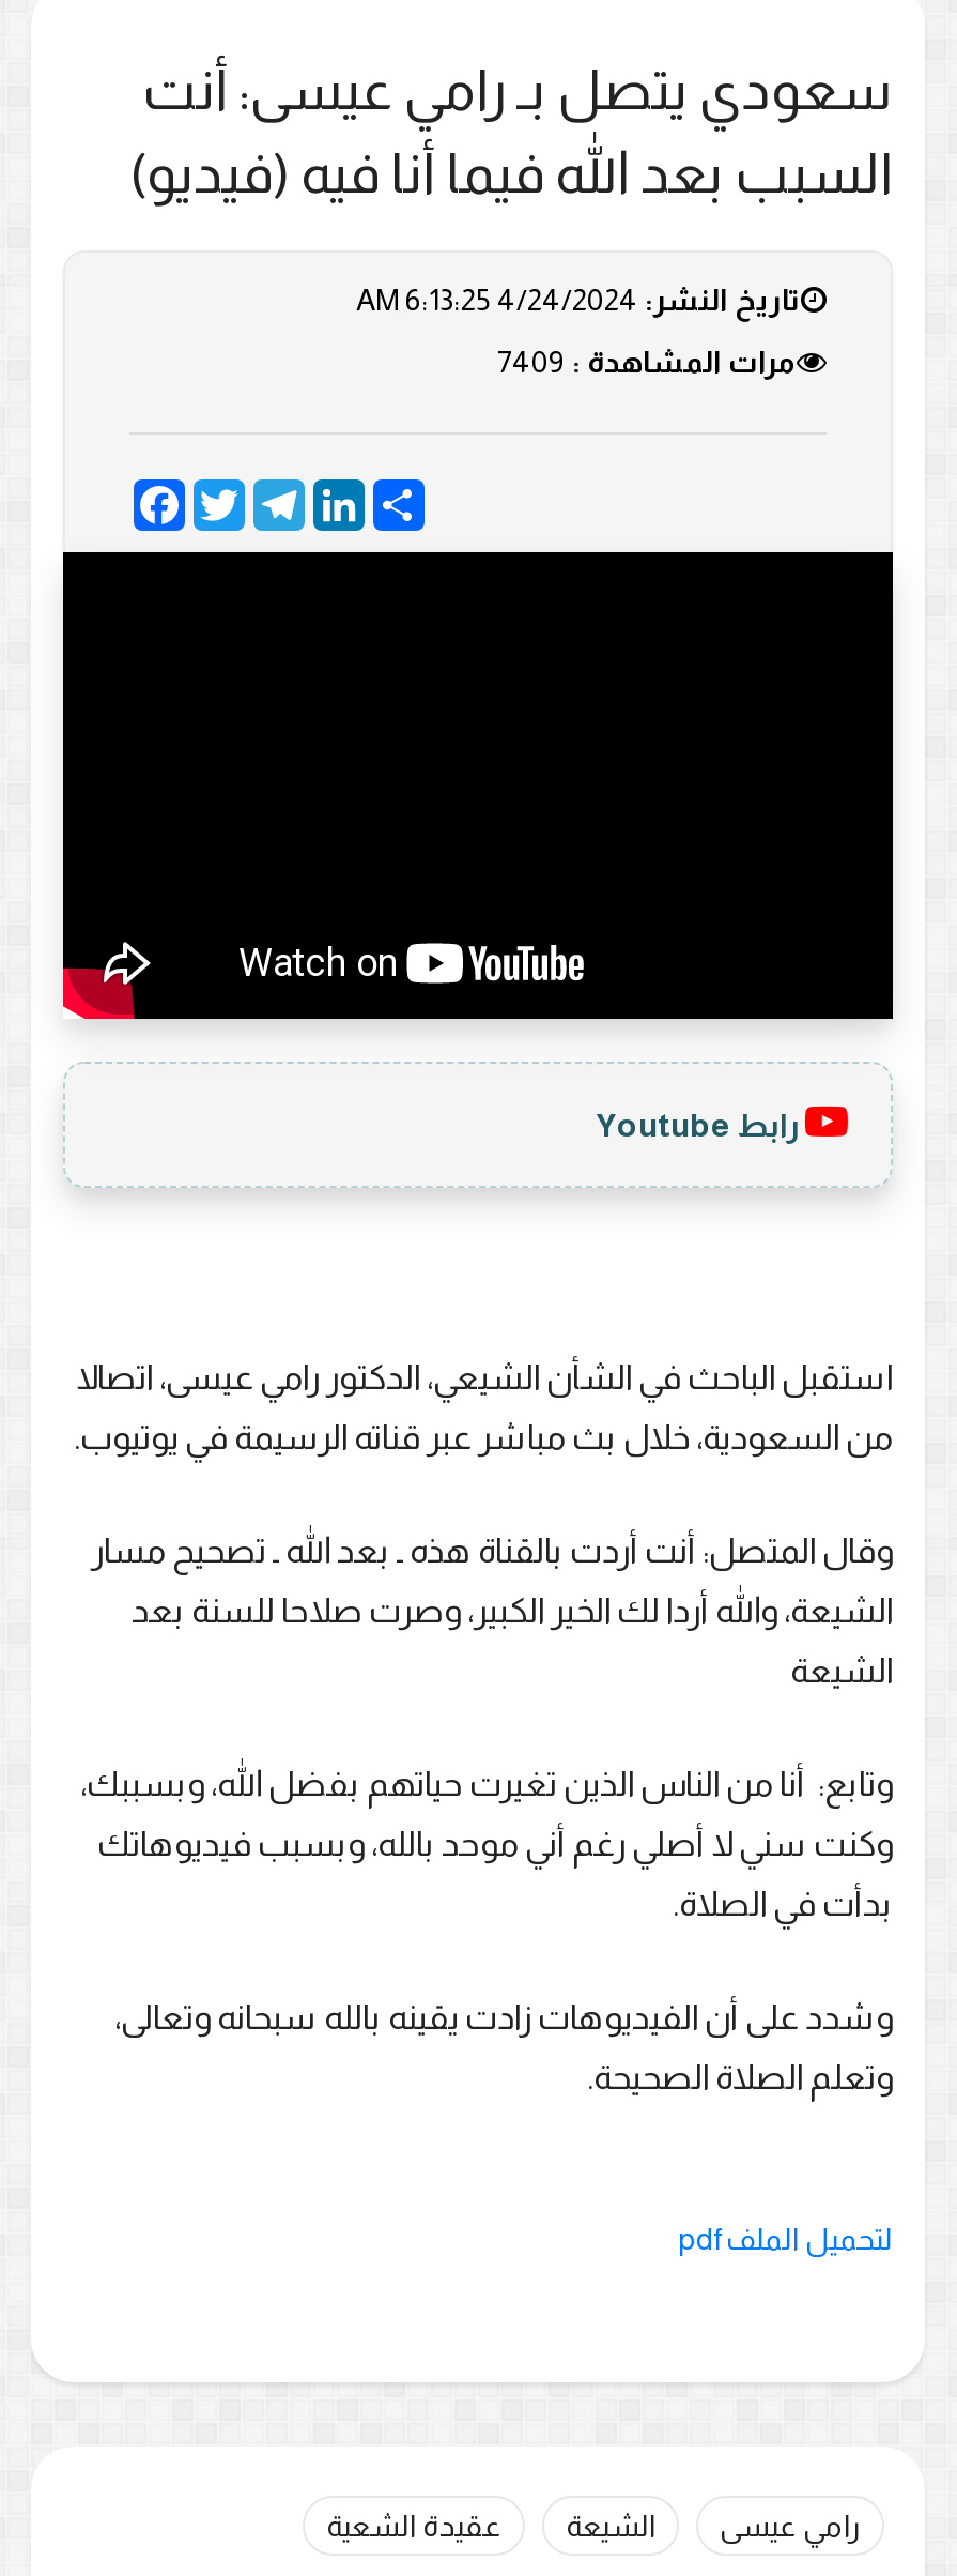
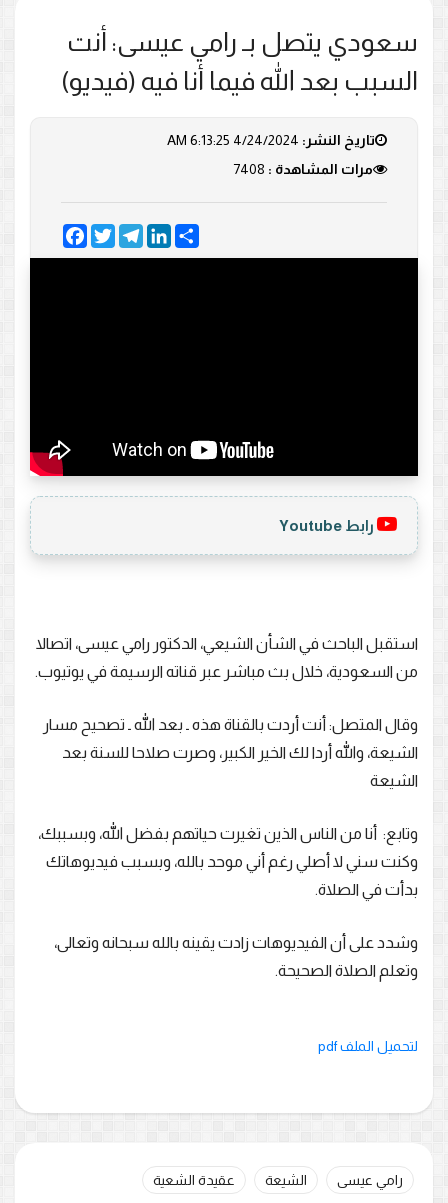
- مرات المشاهدة : 7409
+ مرات المشاهدة : 7408
